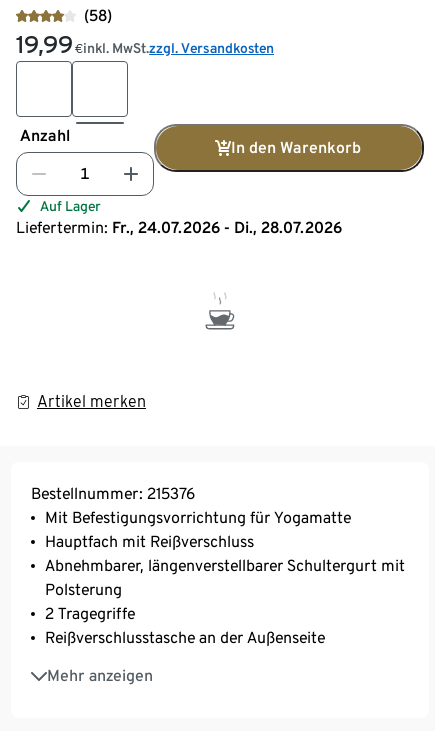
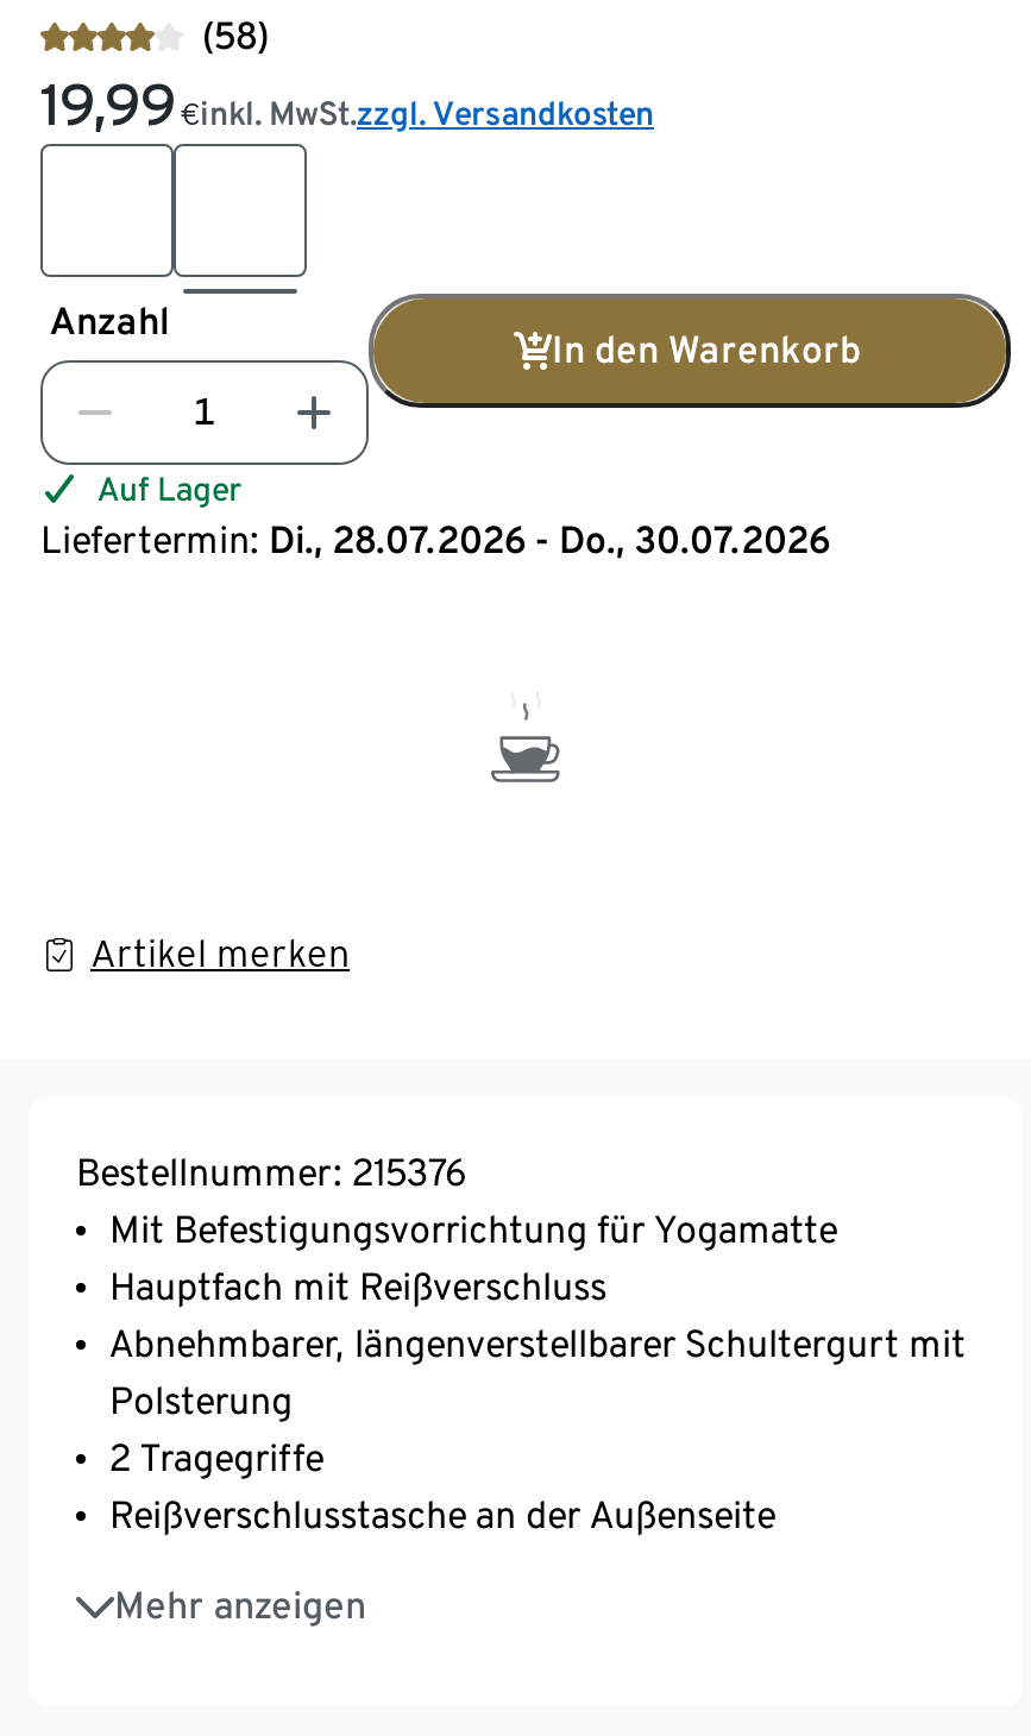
- Liefertermin: Fr., 24.07.2026 - Di., 28.07.2026
+ Liefertermin: Di., 28.07.2026 - Do., 30.07.2026
